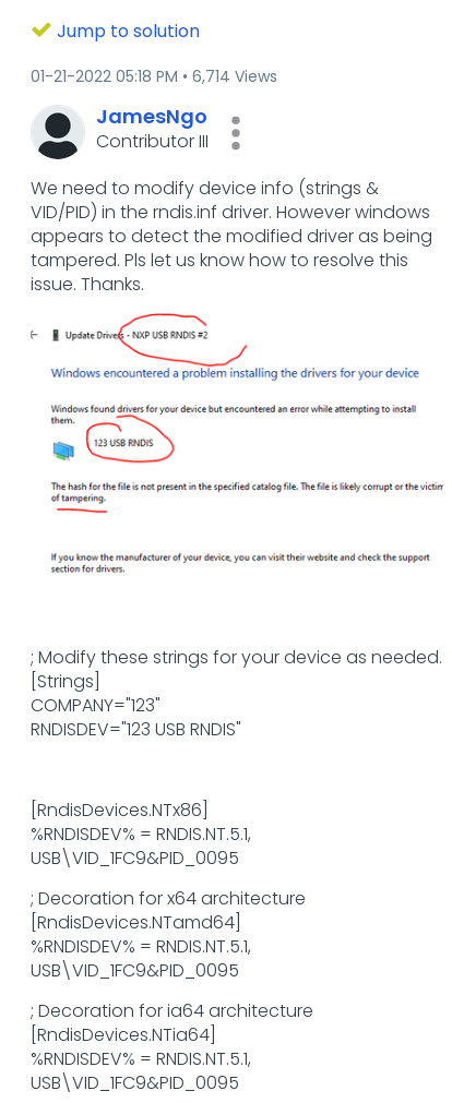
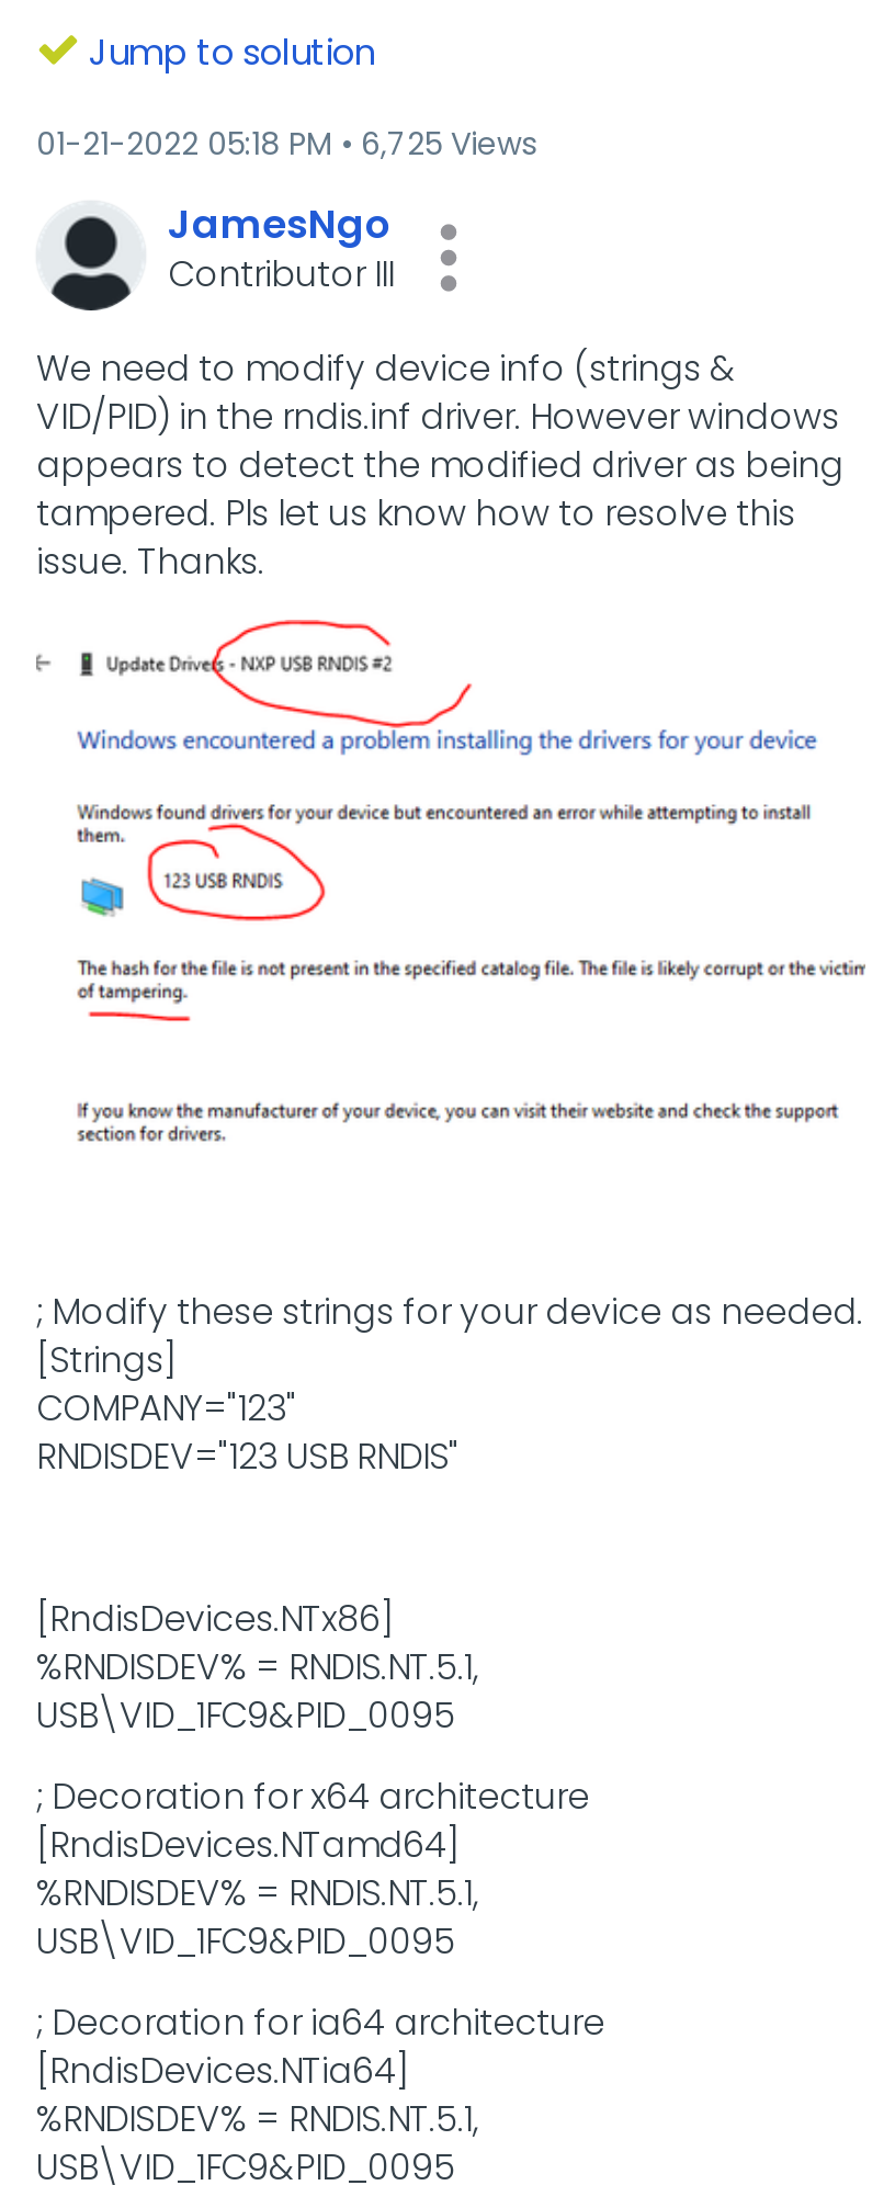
- 01-21-2022 05:18 PM 6,714 Views
+ 01-21-2022 05:18 PM 6,725 Views
